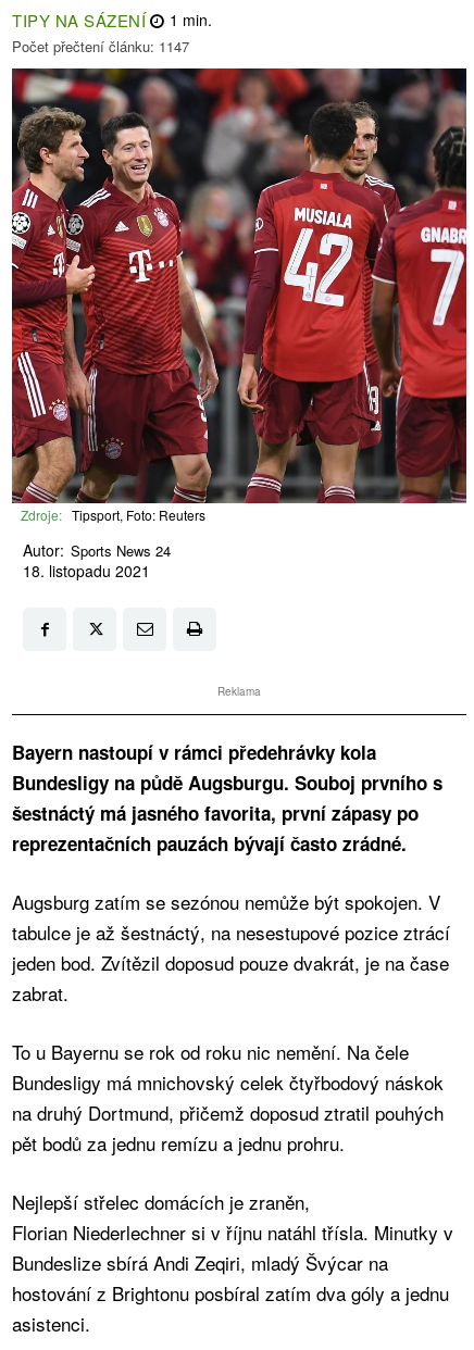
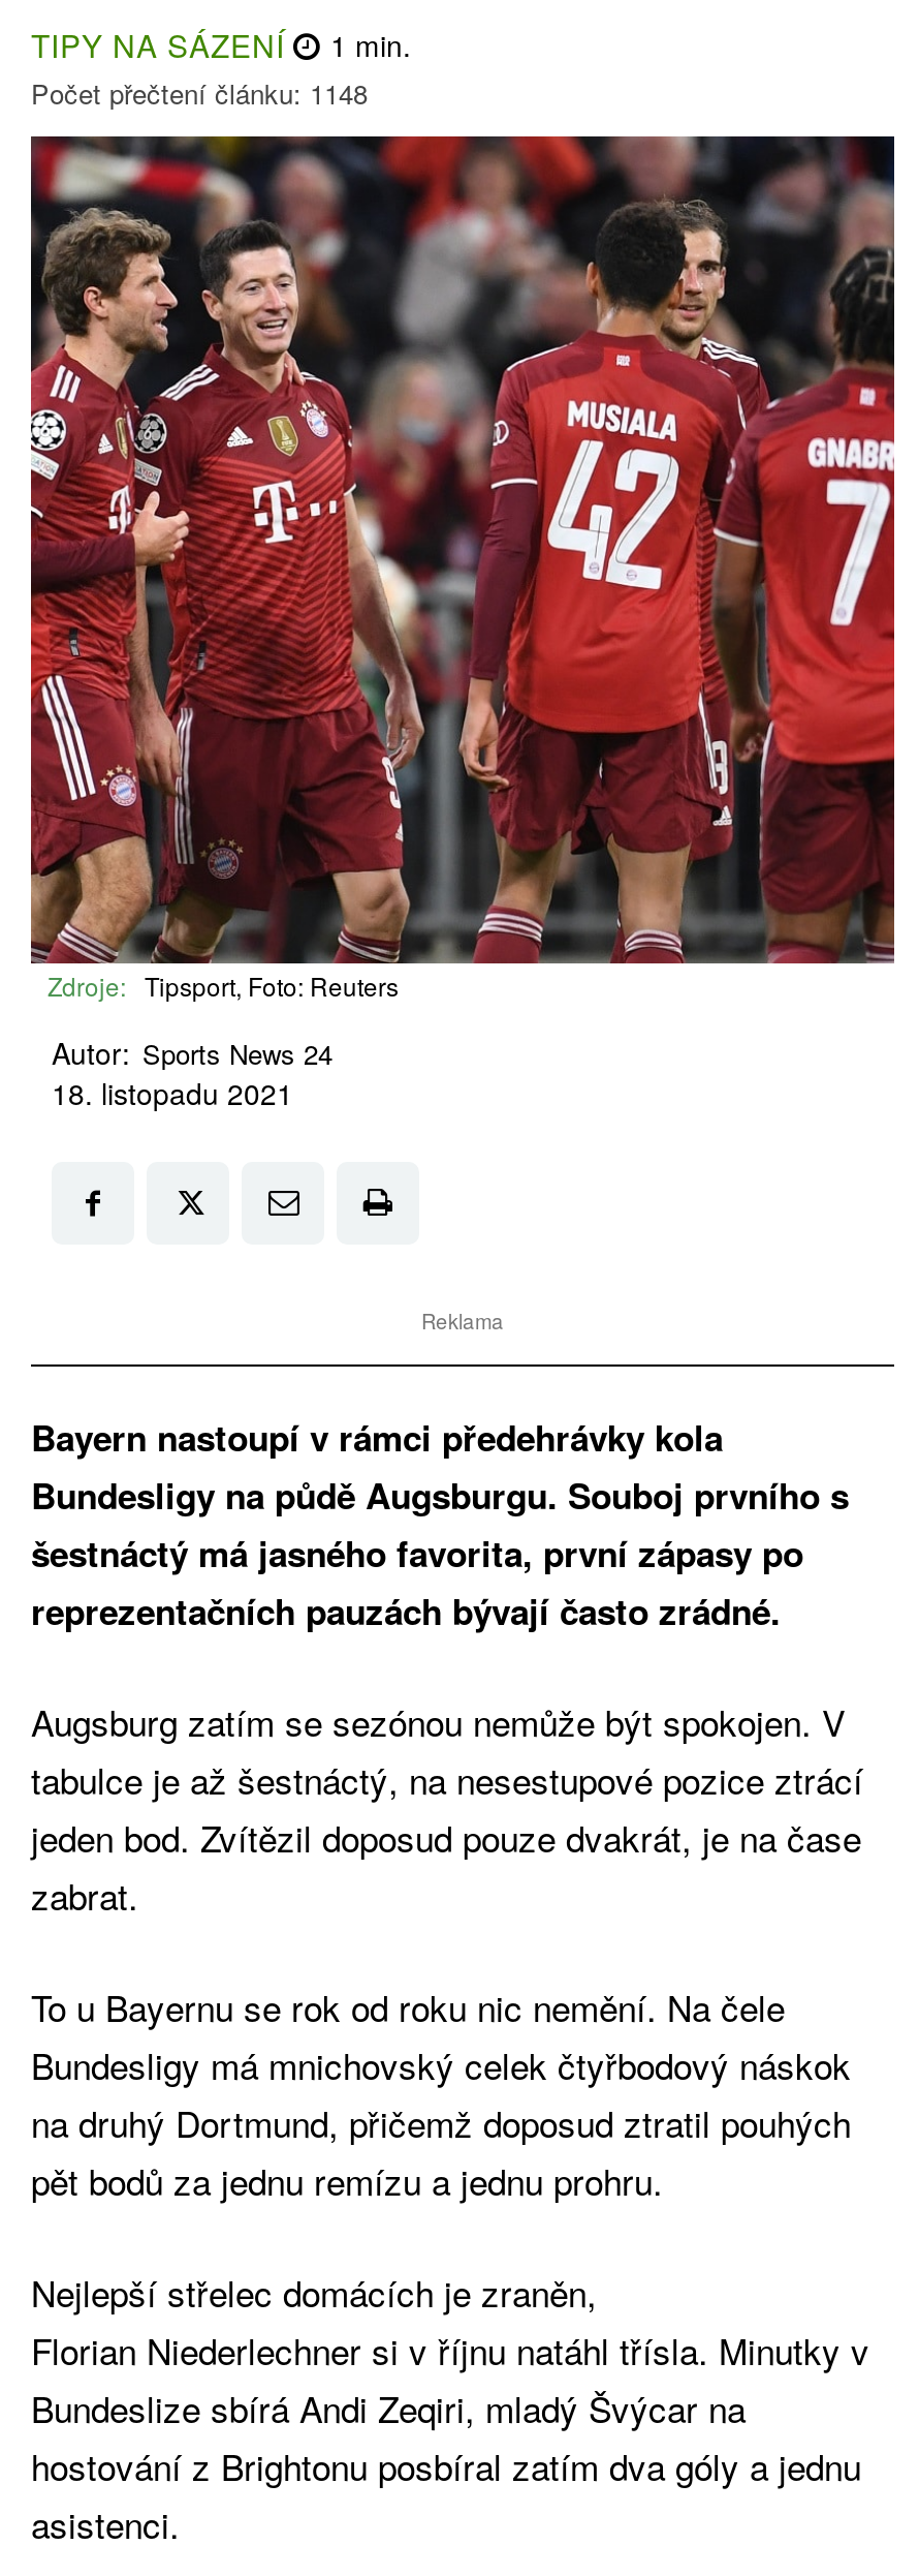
- Počet přečtení článku: 1147
+ Počet přečtení článku: 1148
